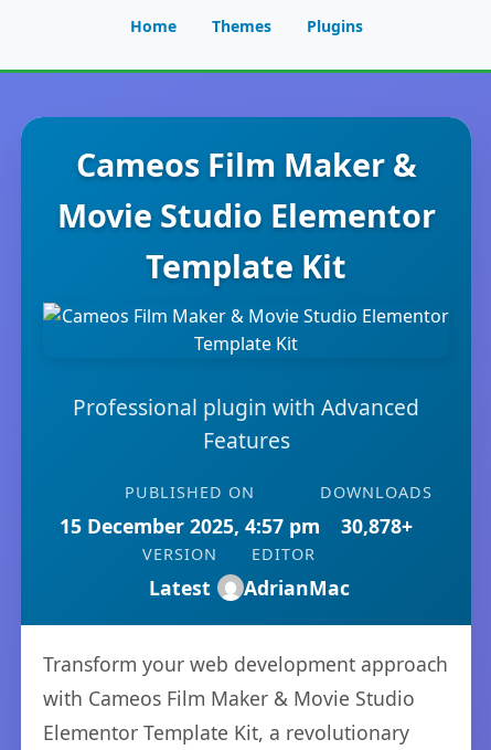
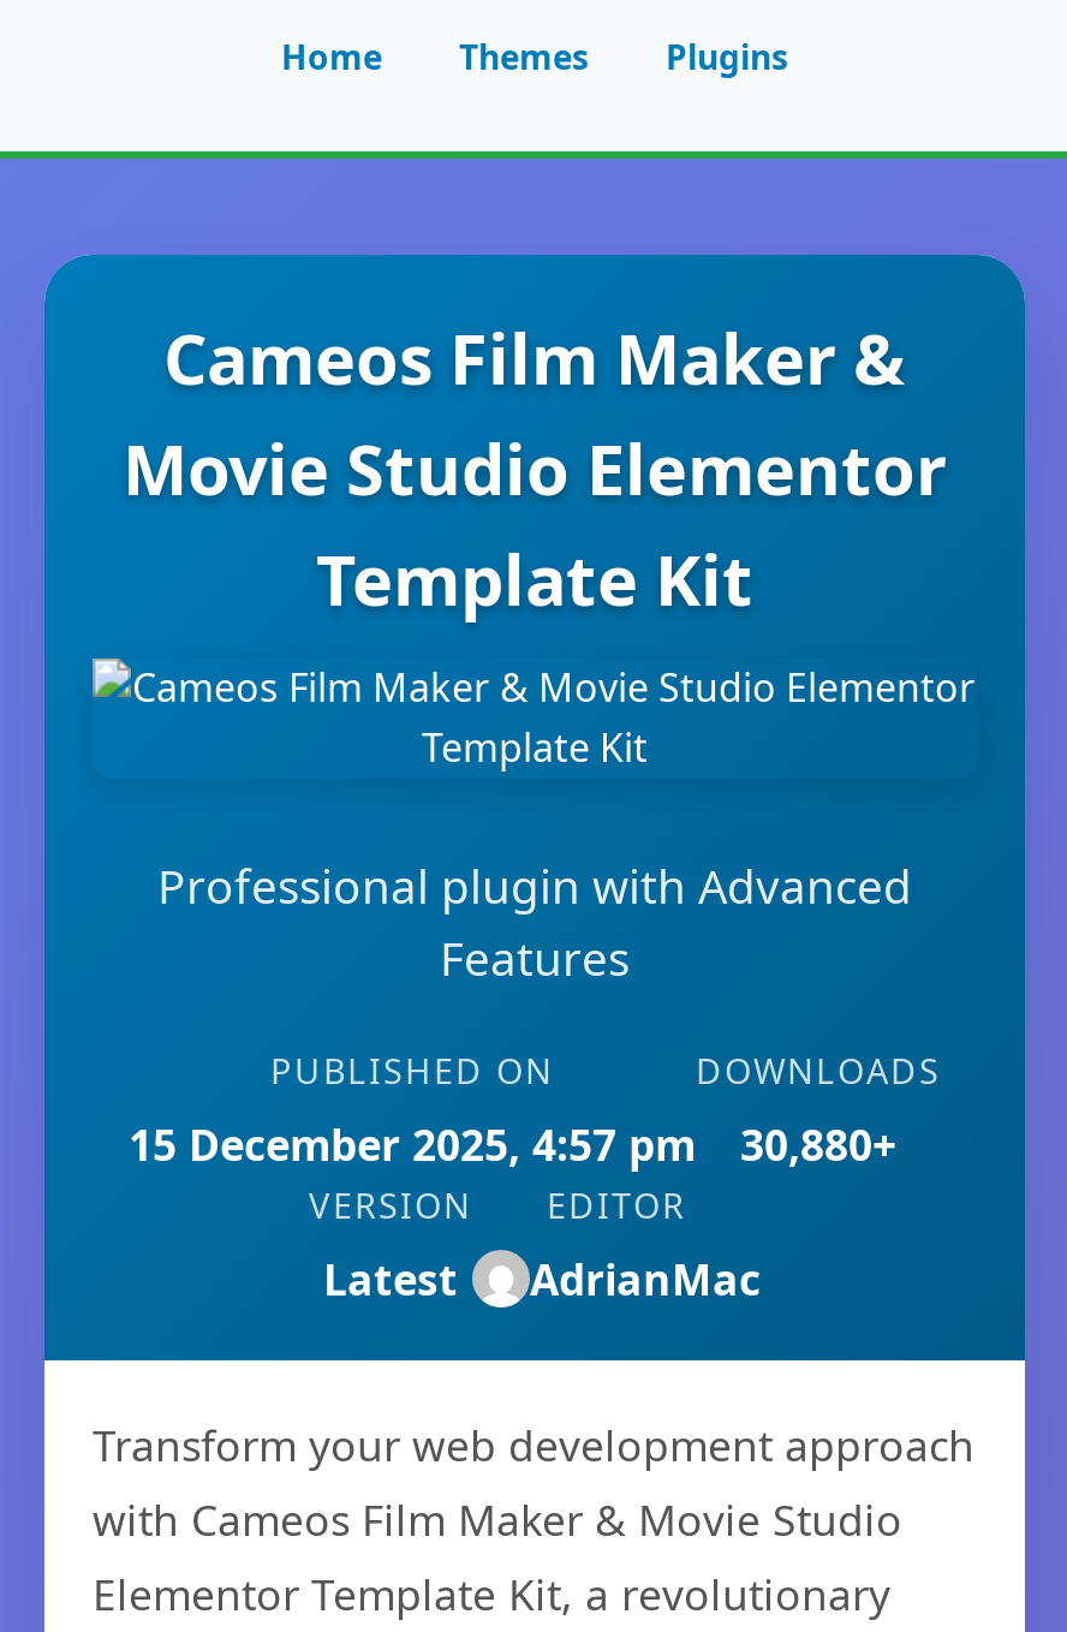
- 15 December 2025, 4:57 pm 30,878+
+ 15 December 2025, 4:57 pm 30,880+
